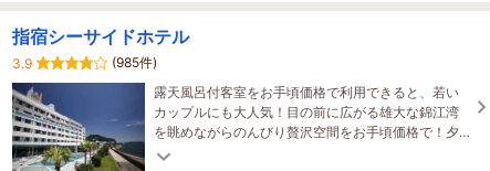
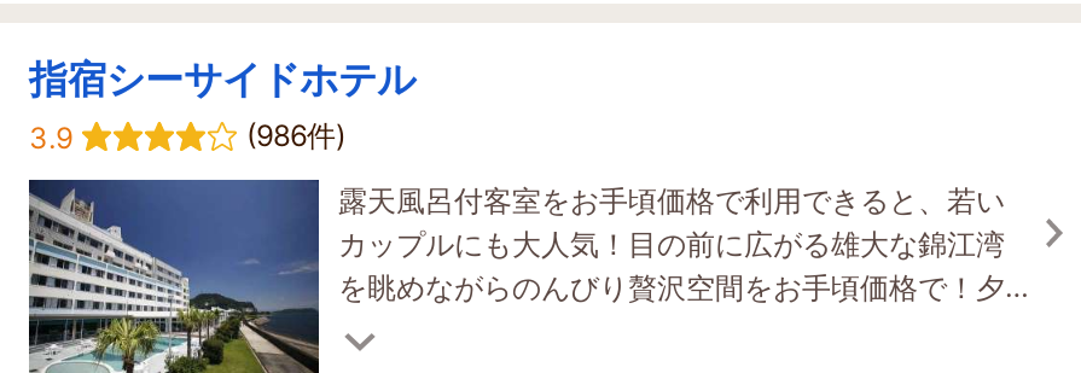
- (985件)
+ (986件)
